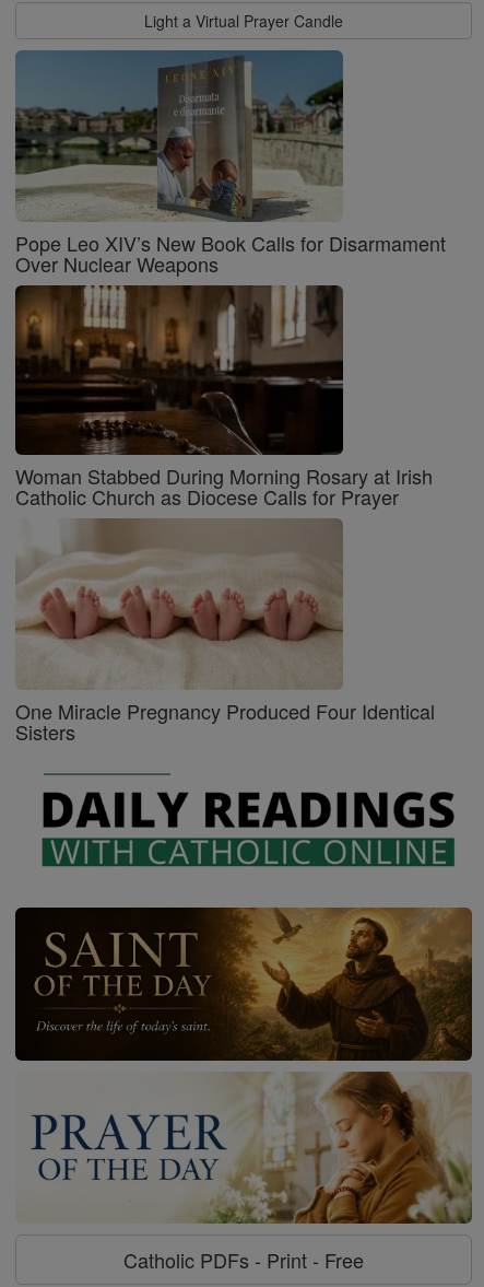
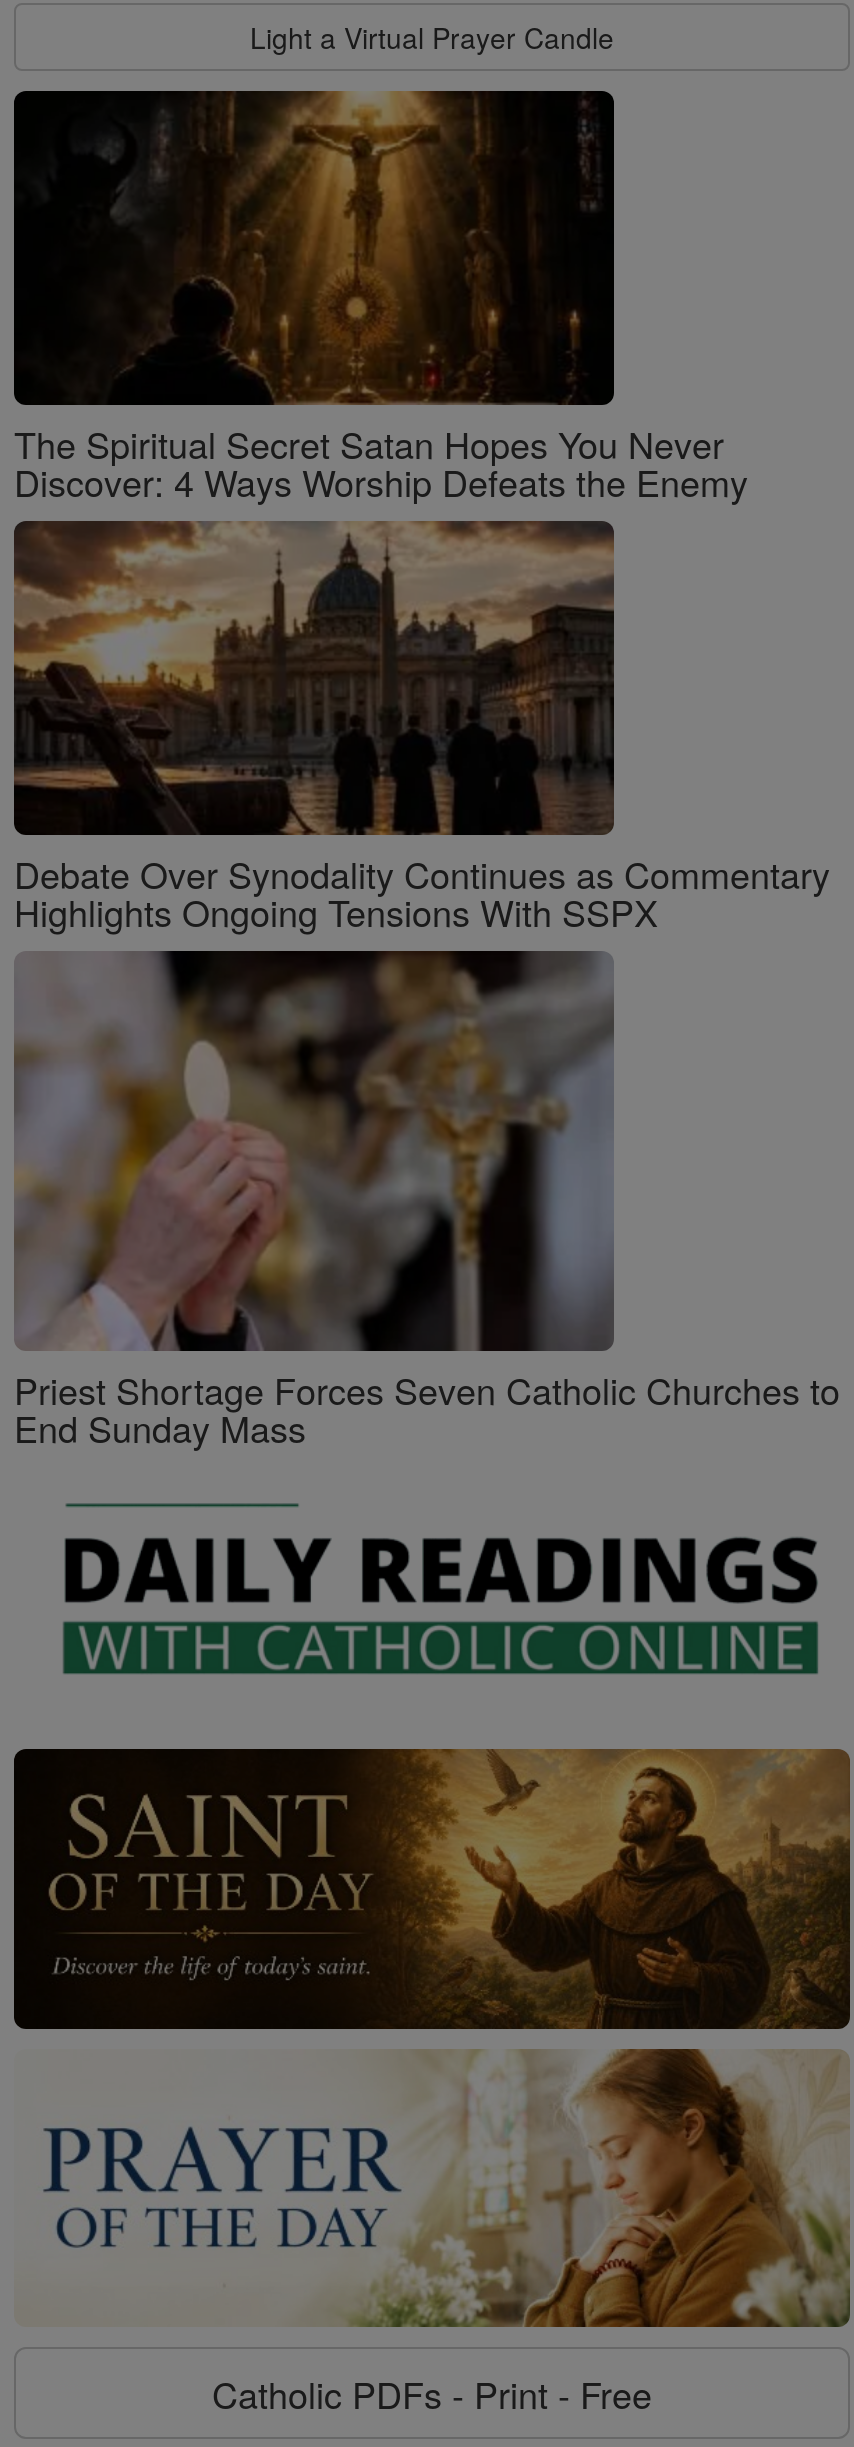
- [image]
+ [image]

- Pope Leo XIV’s New Book Calls for Disarmament
- Over Nuclear Weapons
+ The Spiritual Secret Satan Hopes You Never
+ Discover: 4 Ways Worship Defeats the Enemy

- [image]
+ [image]

- Woman Stabbed During Morning Rosary at Irish
- Catholic Church as Diocese Calls for Prayer
+ Debate Over Synodality Continues as Commentary
+ Highlights Ongoing Tensions With SSPX

- [image]
+ [image]

- One Miracle Pregnancy Produced Four Identical
- Sisters
+ Priest Shortage Forces Seven Catholic Churches to
+ End Sunday Mass
